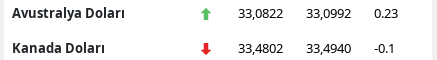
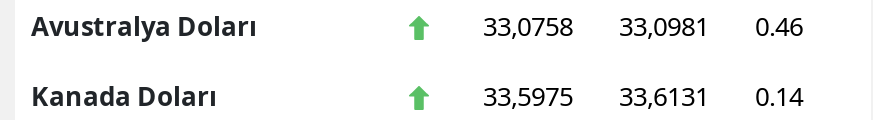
- 33,0822
+ 33,0758

- 33,0992
+ 33,0981

- 0.23
+ 0.46

- 33,4802
+ 33,5975

- 33,4940
+ 33,6131

- -0.1
+ 0.14
